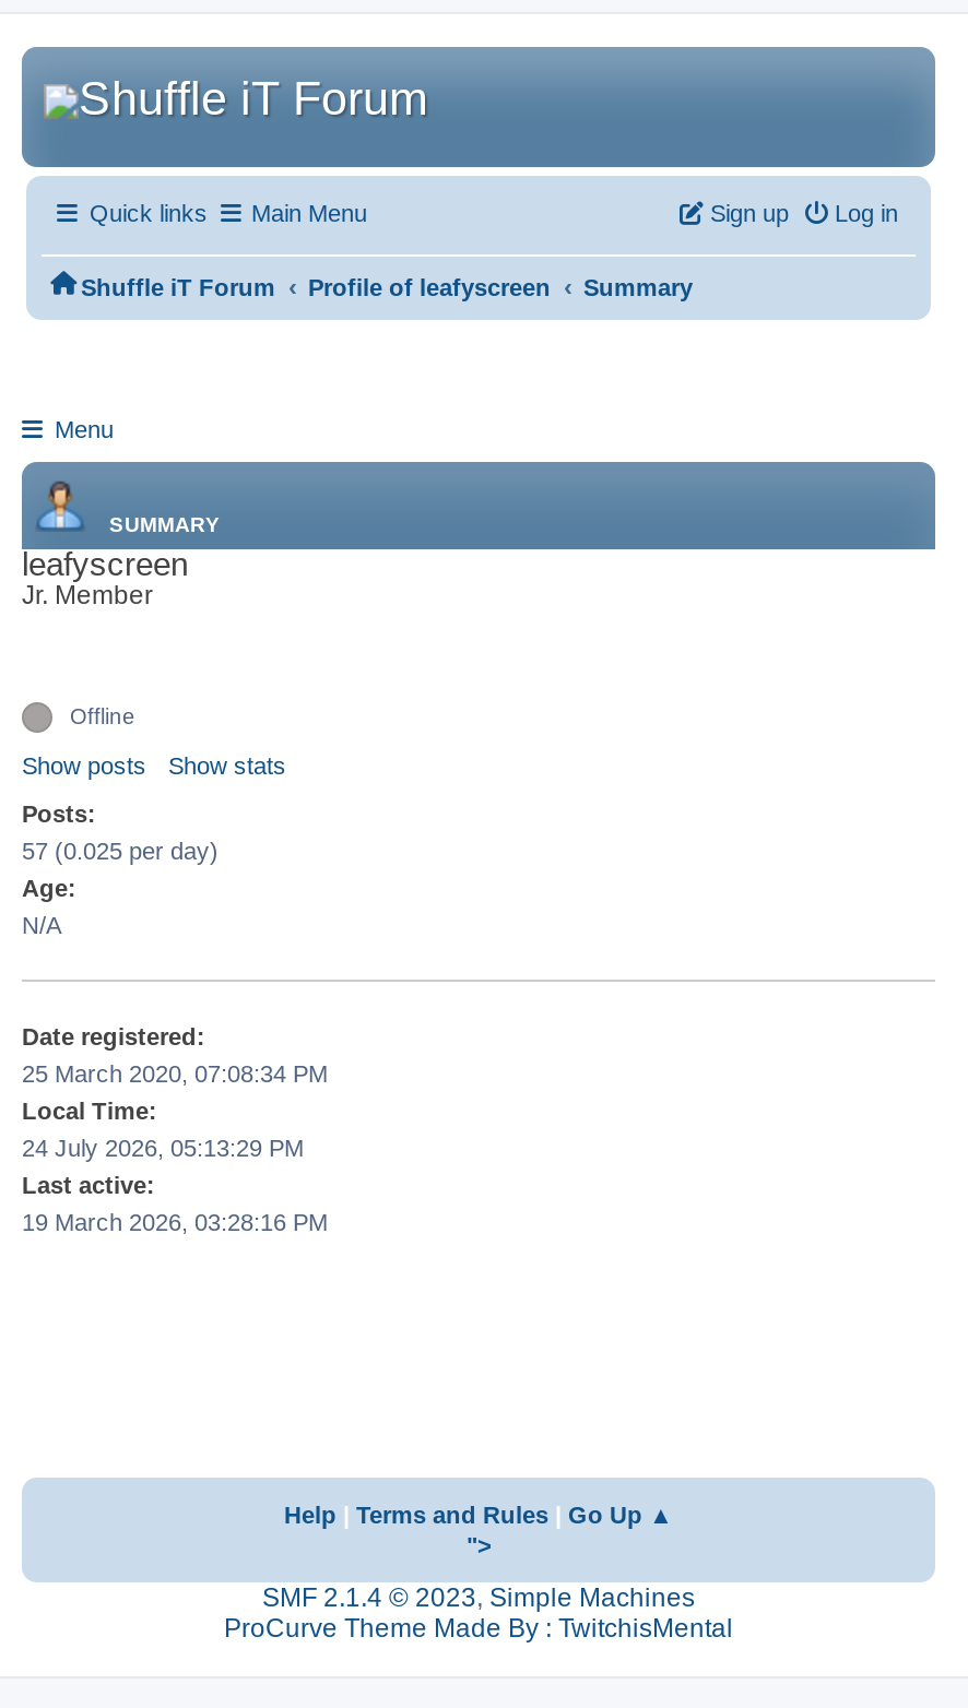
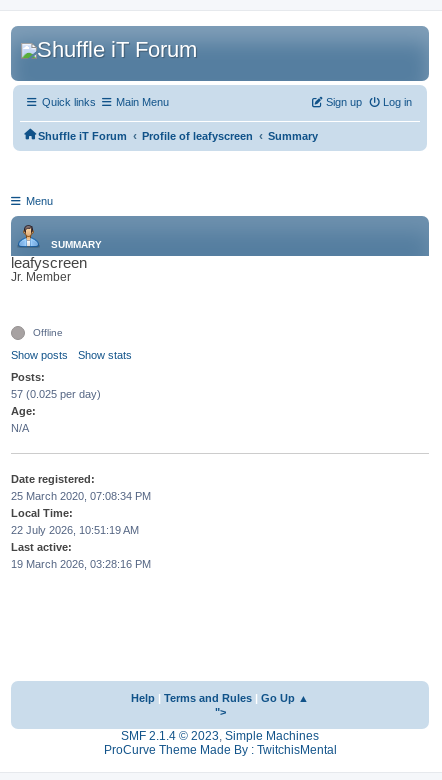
- 24 July 2026, 05:13:29 PM
+ 22 July 2026, 10:51:19 AM
